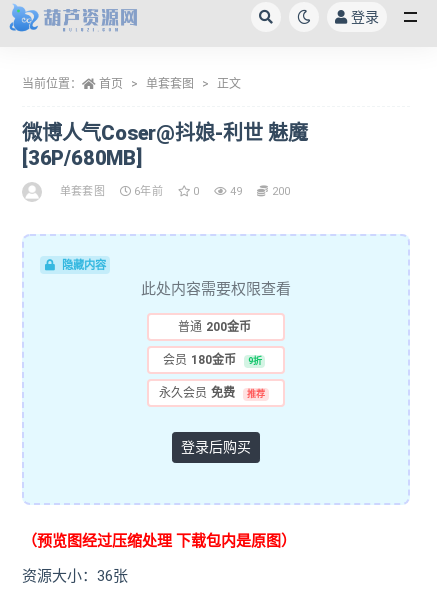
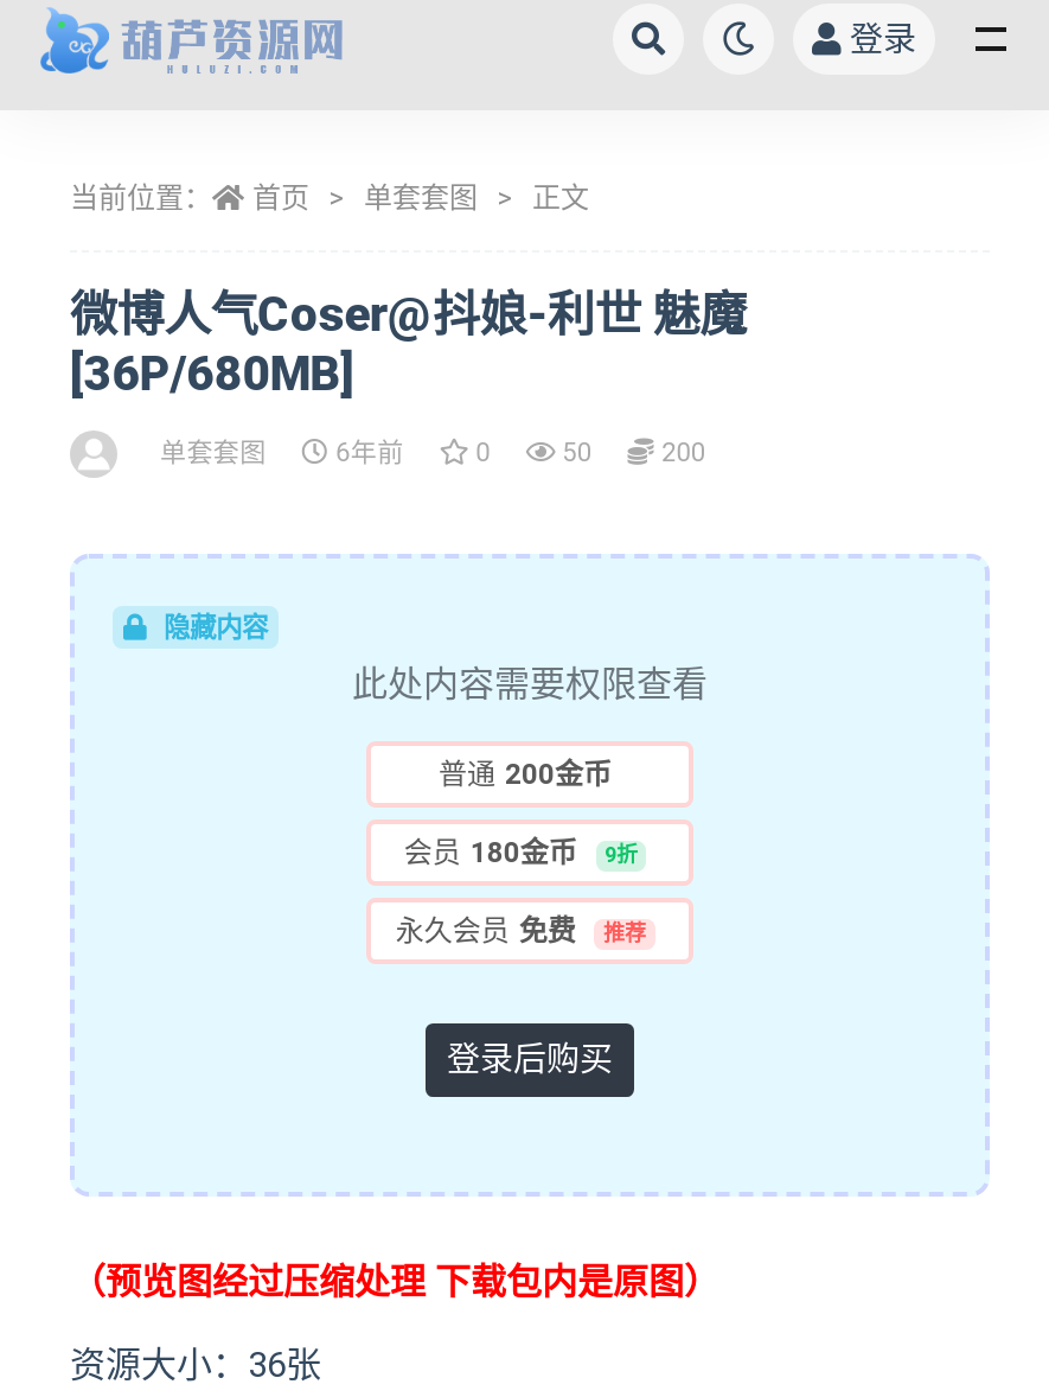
- 49
+ 50
